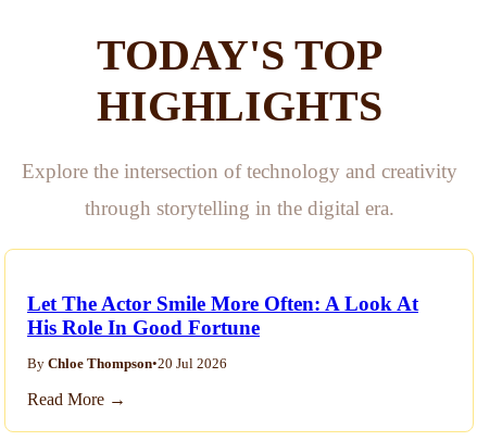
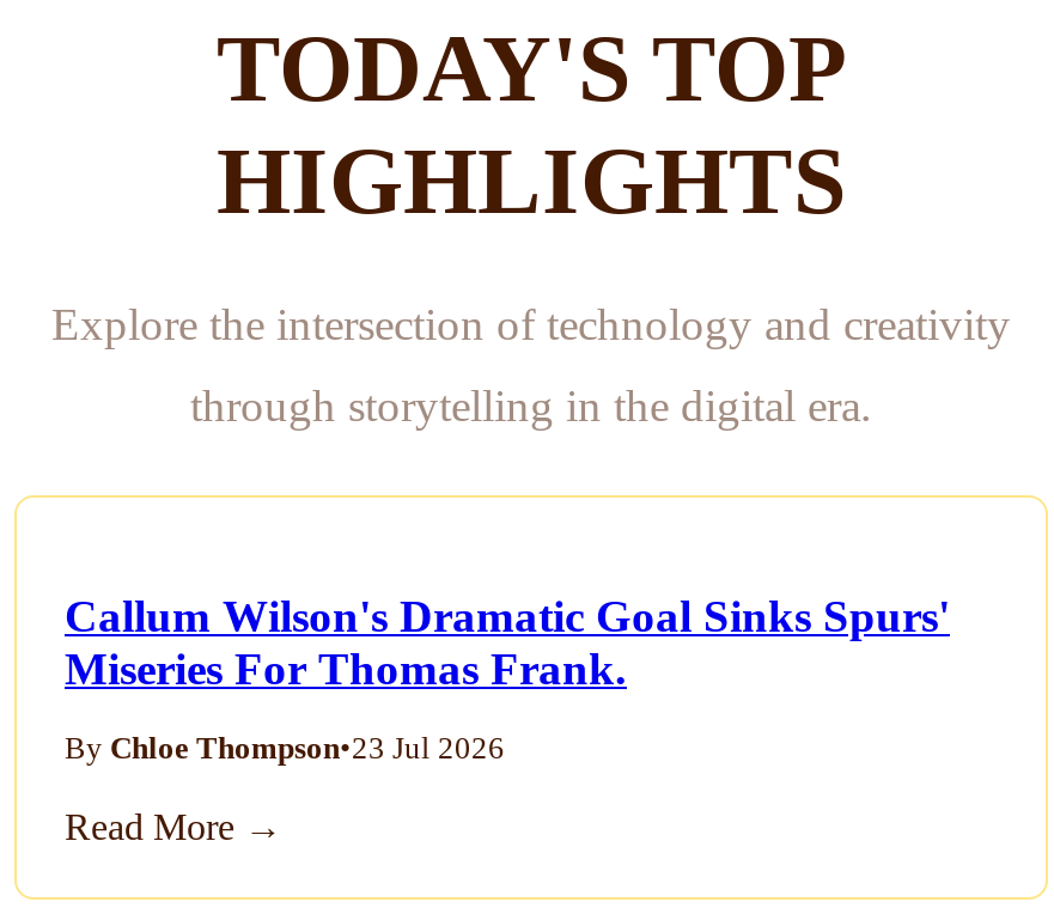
- Let The Actor Smile More Often: A Look At
- His Role In Good Fortune
+ Callum Wilson's Dramatic Goal Sinks Spurs'
+ Miseries For Thomas Frank.

- By Chloe Thompson•20 Jul 2026
+ By Chloe Thompson•23 Jul 2026
